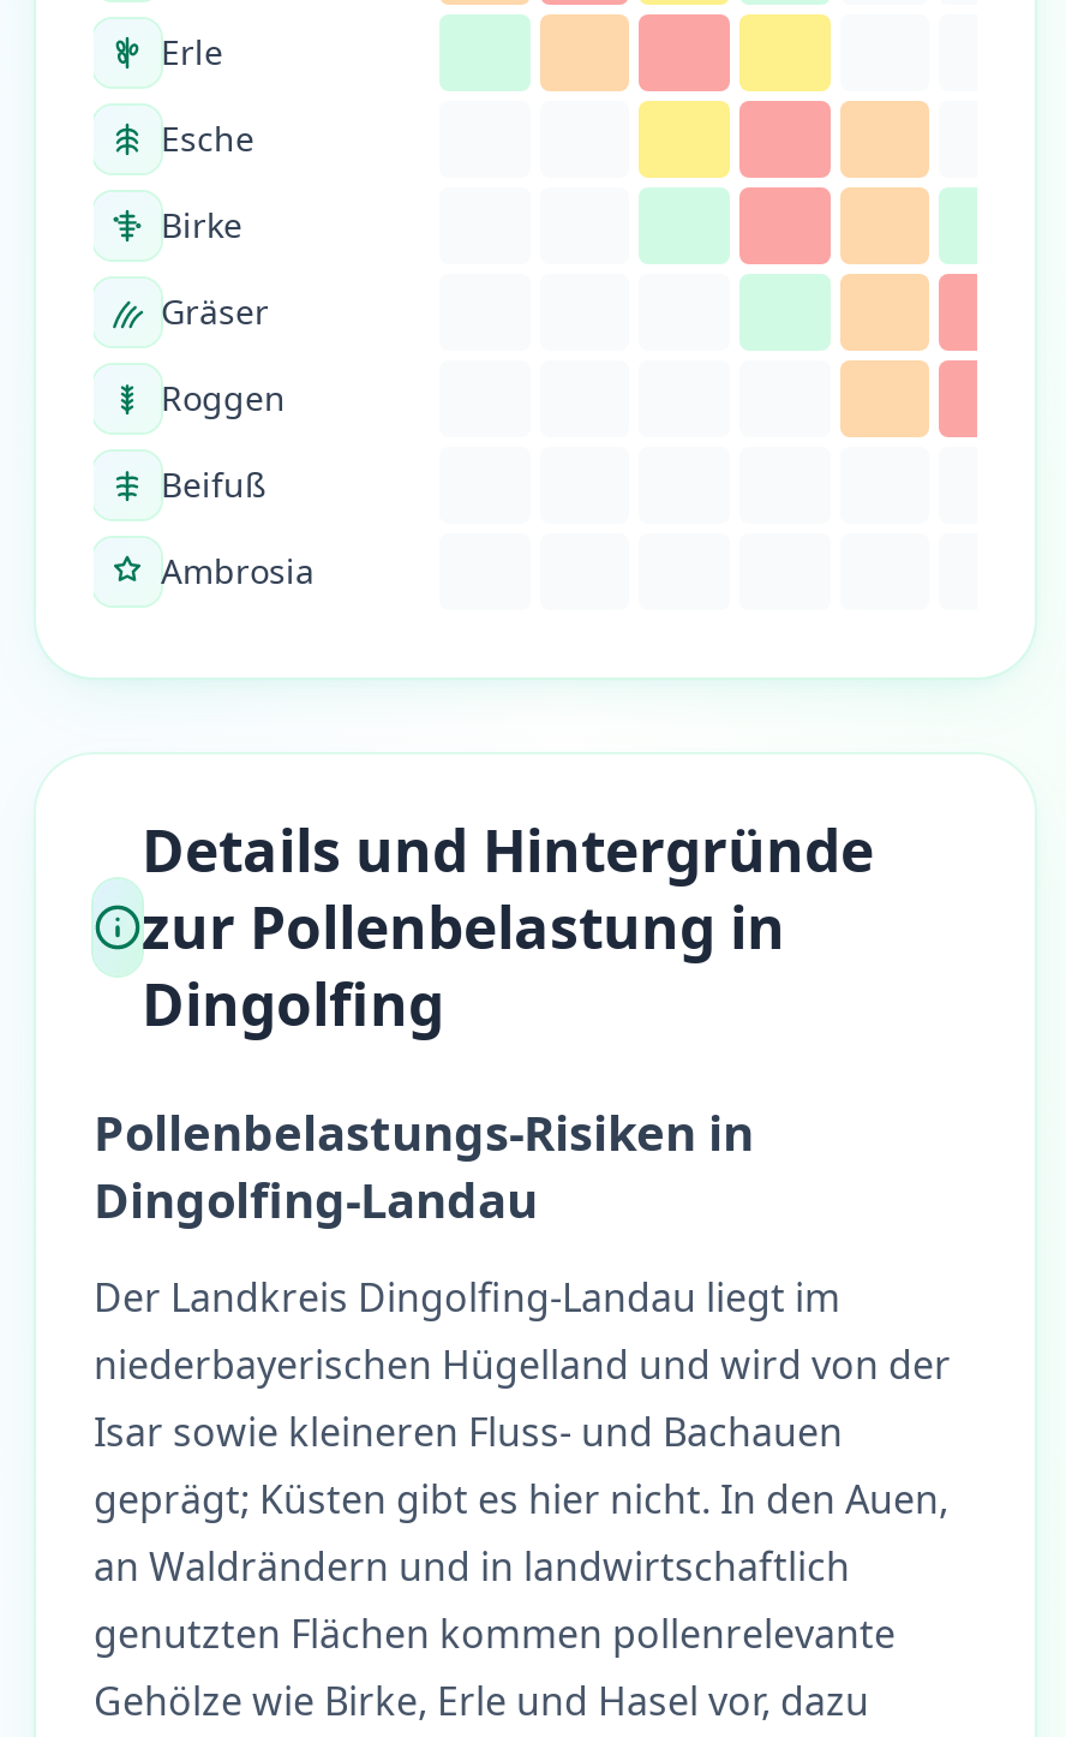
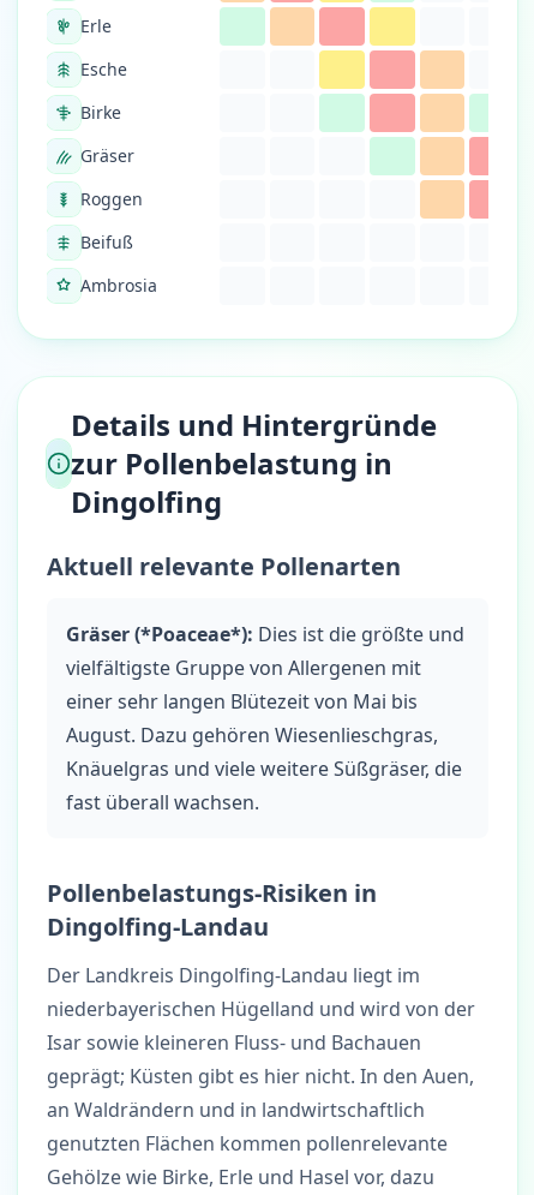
+ Aktuell relevante Pollenarten
+ Gräser (*Poaceae*): Dies ist die größte und
+ vielfältigste Gruppe von Allergenen mit
+ einer sehr langen Blütezeit von Mai bis
+ August. Dazu gehören Wiesenlieschgras,
+ Knäuelgras und viele weitere Süßgräser, die
+ fast überall wachsen.
